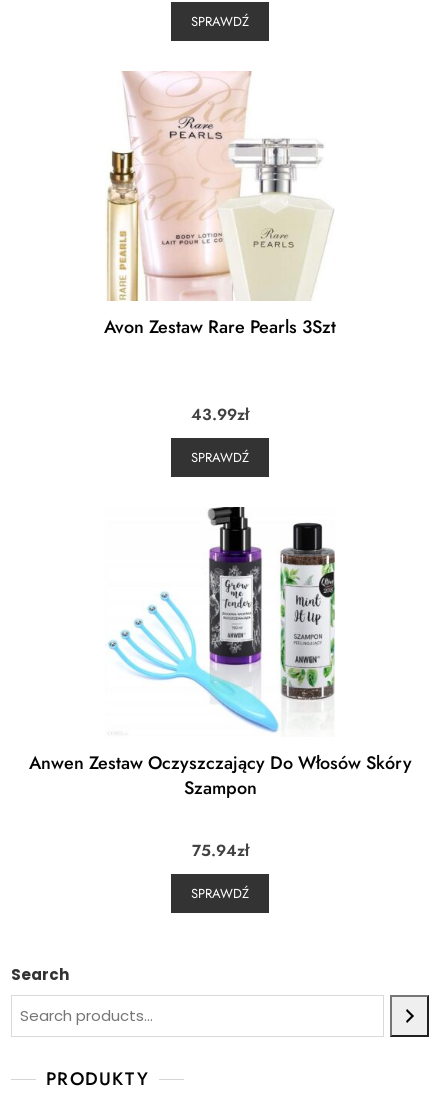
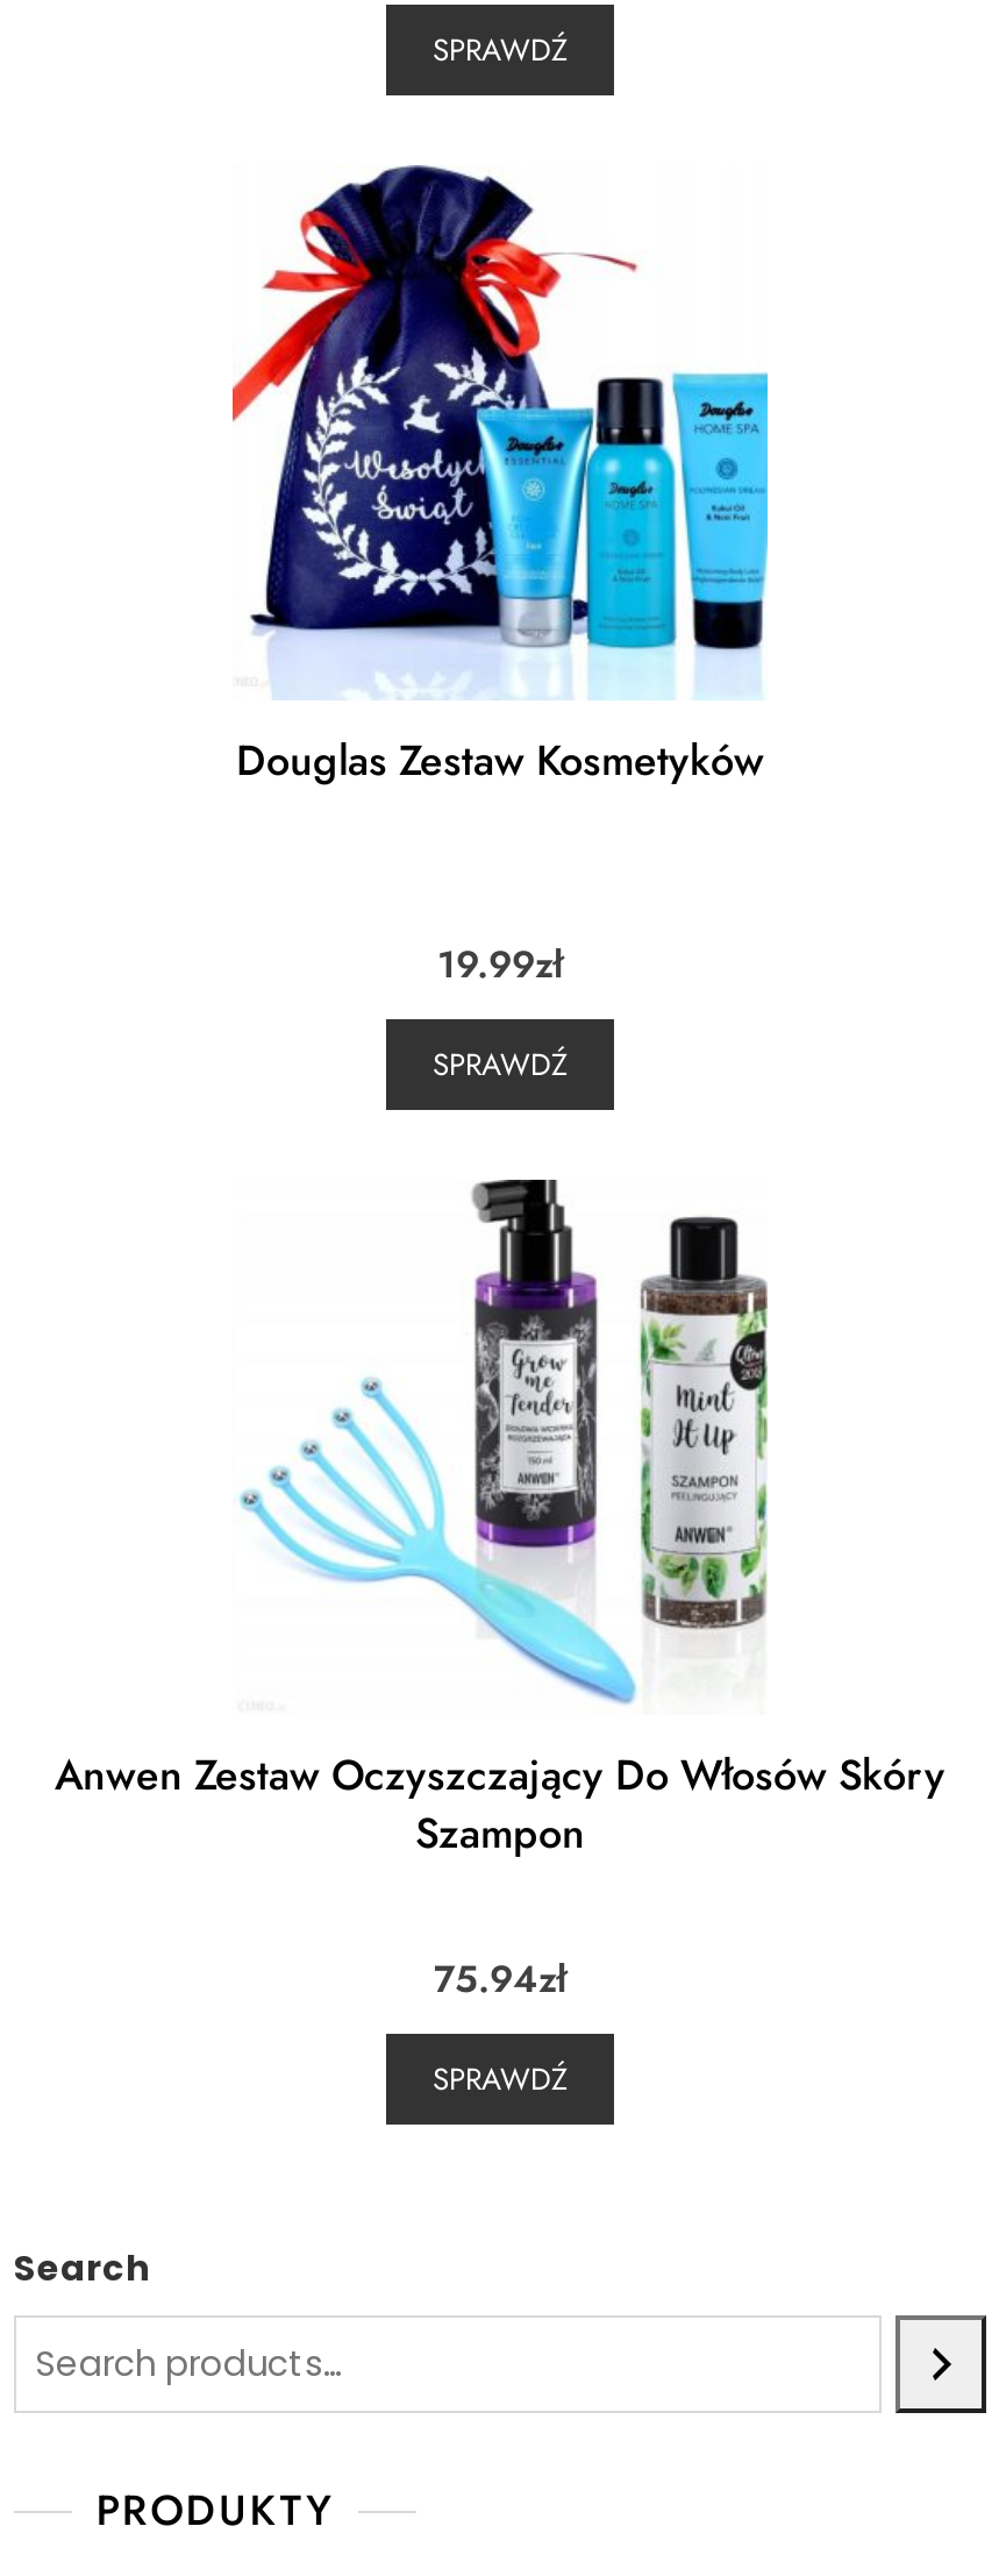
- [image]
- Avon Zestaw Rare Pearls 3Szt
+ [image]
+ Douglas Zestaw Kosmetyków

- 43.99zł
+ 19.99zł
